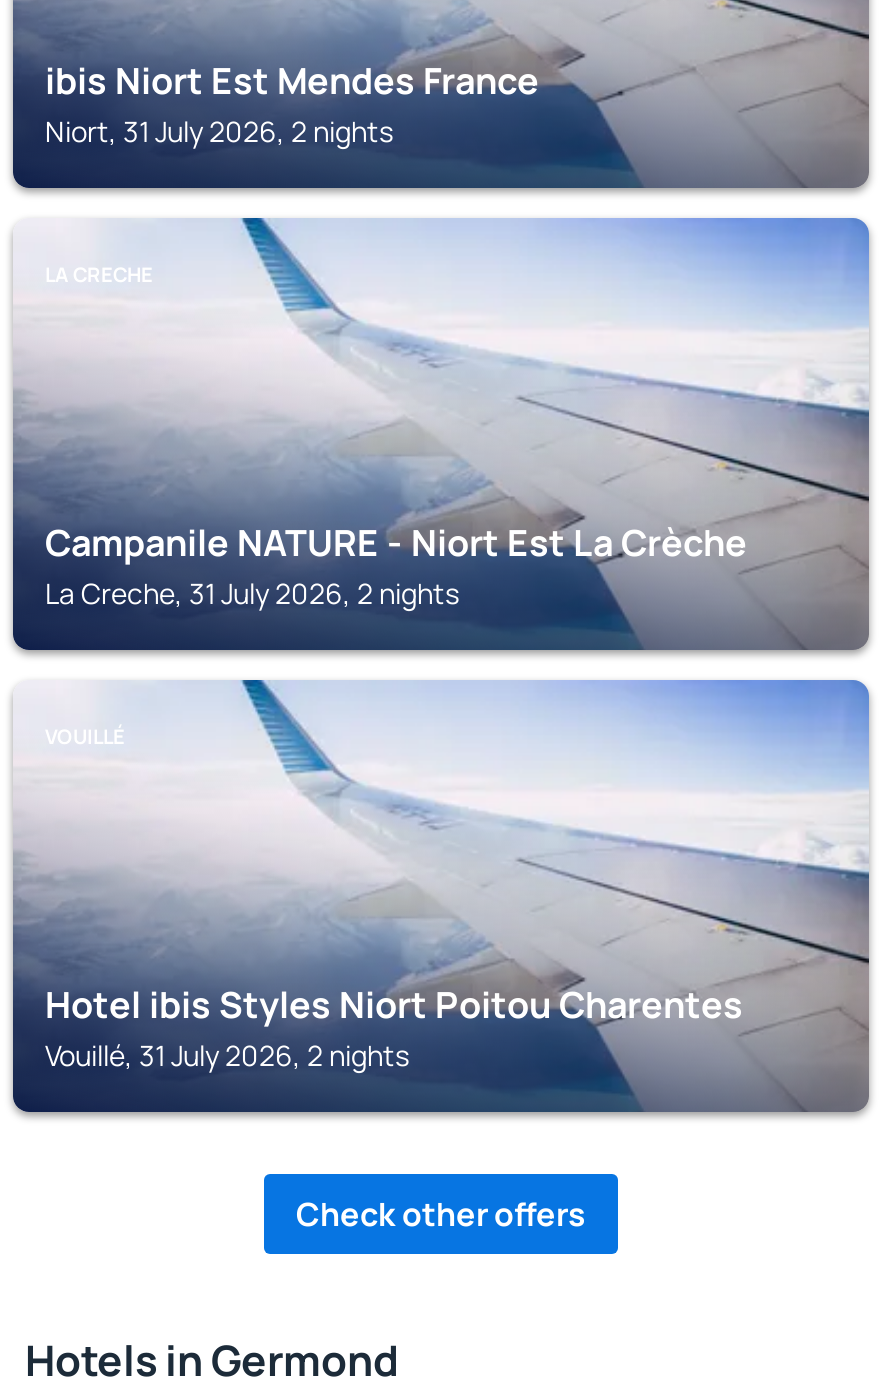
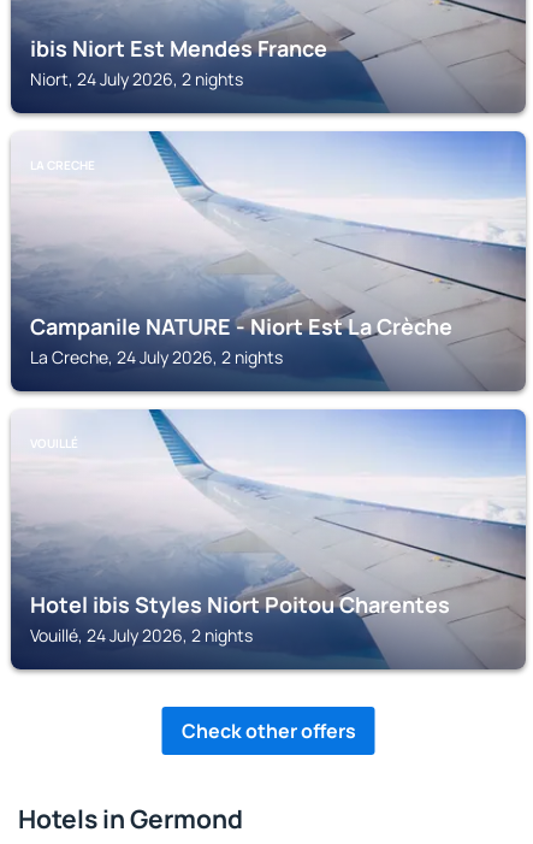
- Niort, 31 July 2026, 2 nights
+ Niort, 24 July 2026, 2 nights

- La Creche, 31 July 2026, 2 nights
+ La Creche, 24 July 2026, 2 nights

- Vouillé, 31 July 2026, 2 nights
+ Vouillé, 24 July 2026, 2 nights
